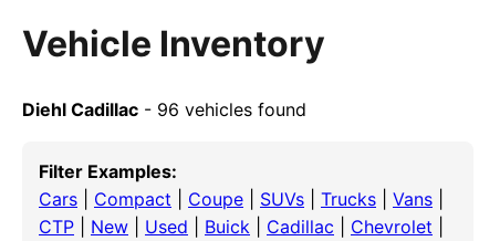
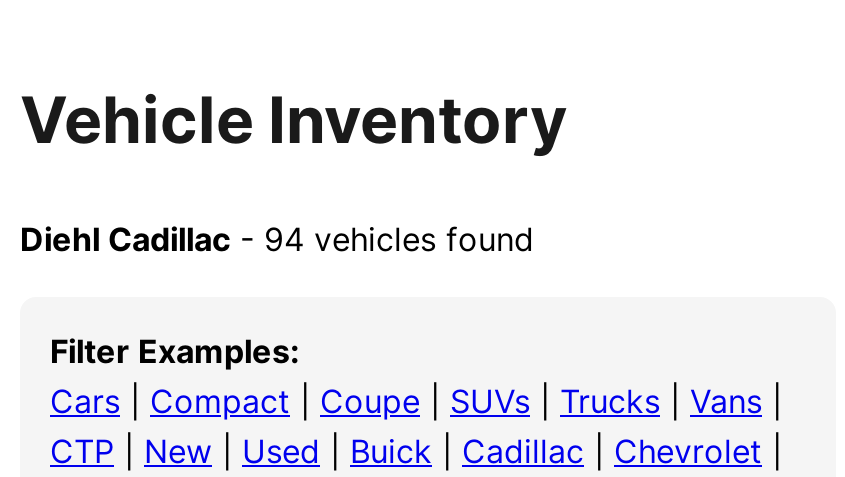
- Diehl Cadillac - 96 vehicles found
+ Diehl Cadillac - 94 vehicles found
